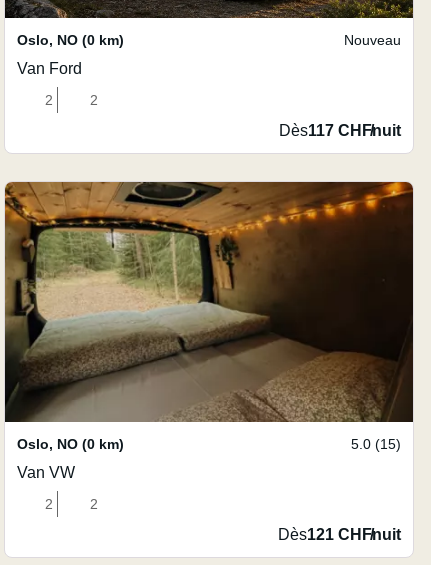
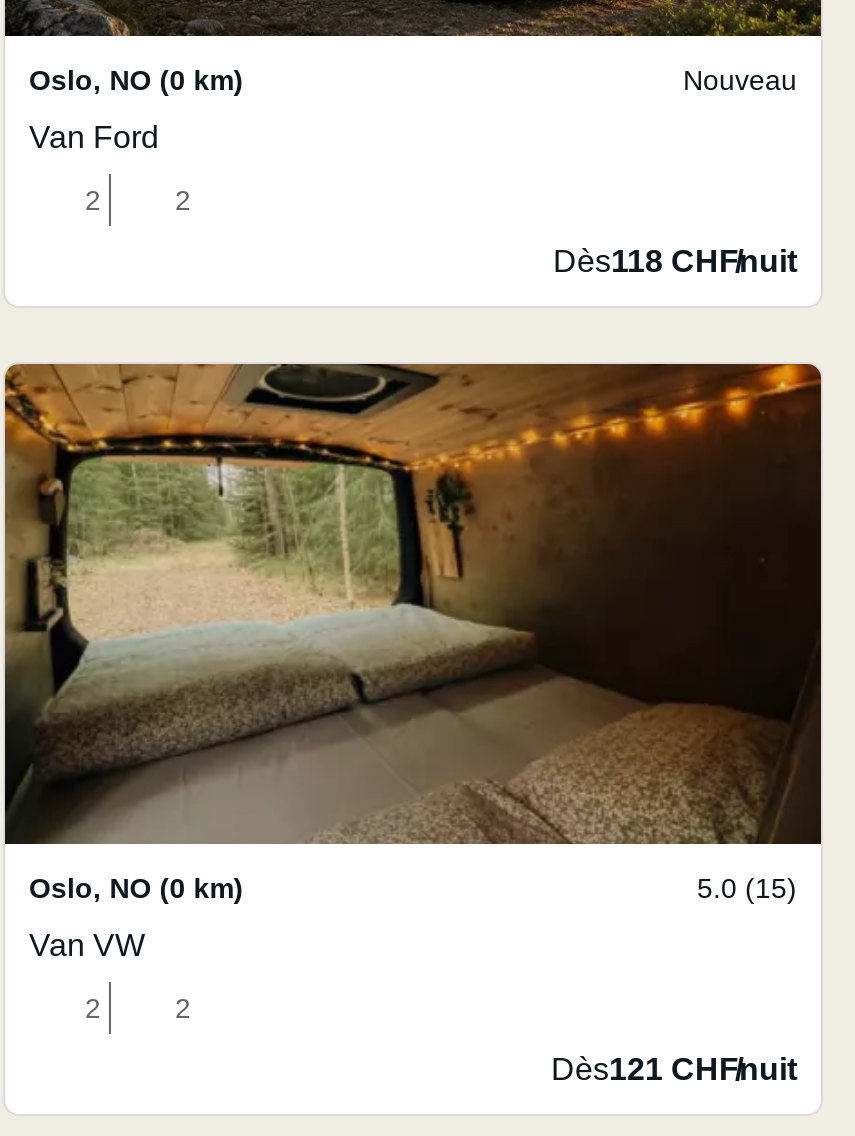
- Dès117 CHF/nuit
+ Dès118 CHF/nuit
